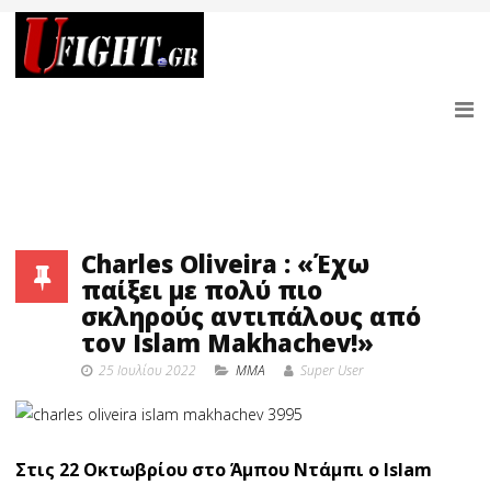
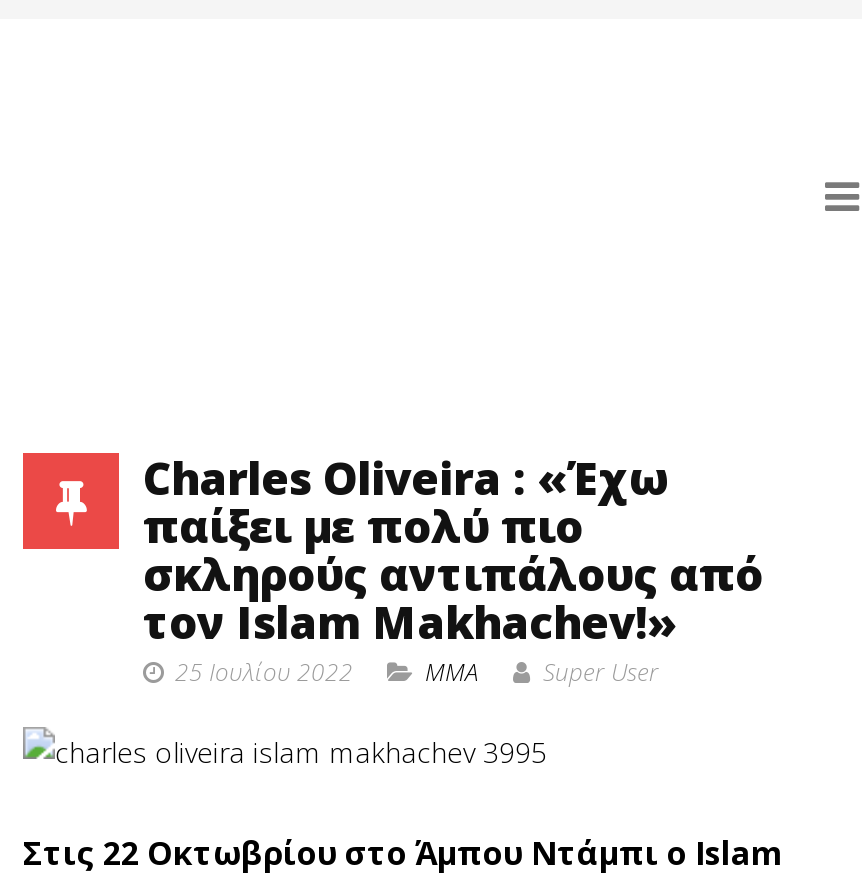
- [image]
